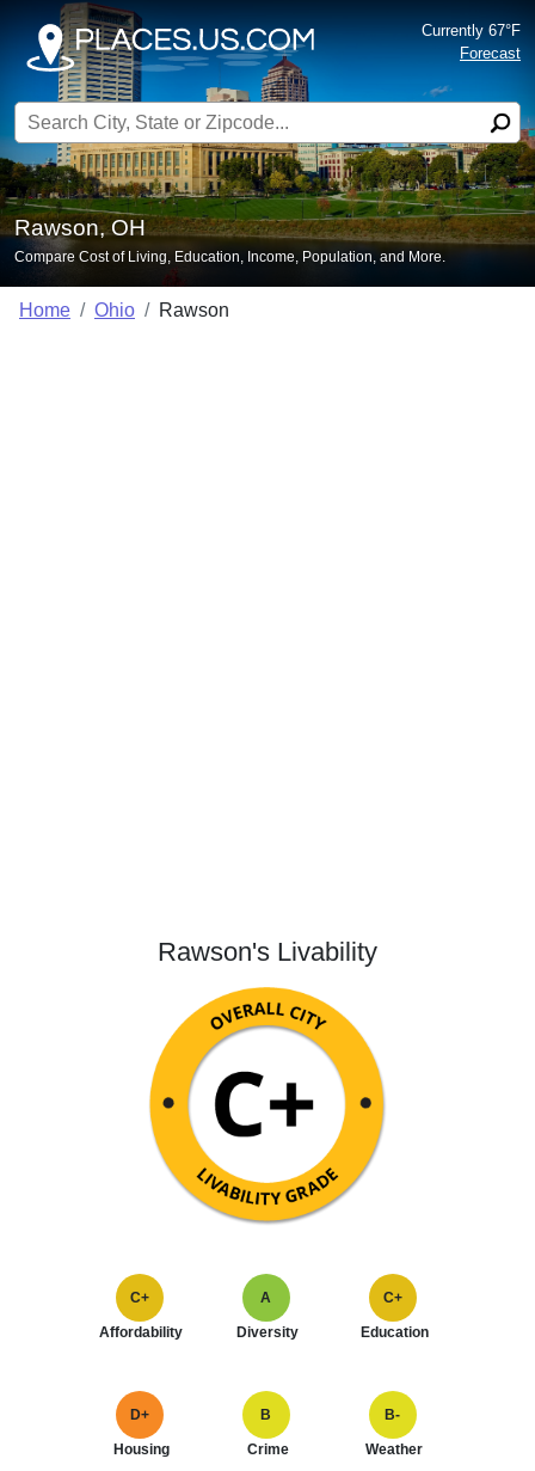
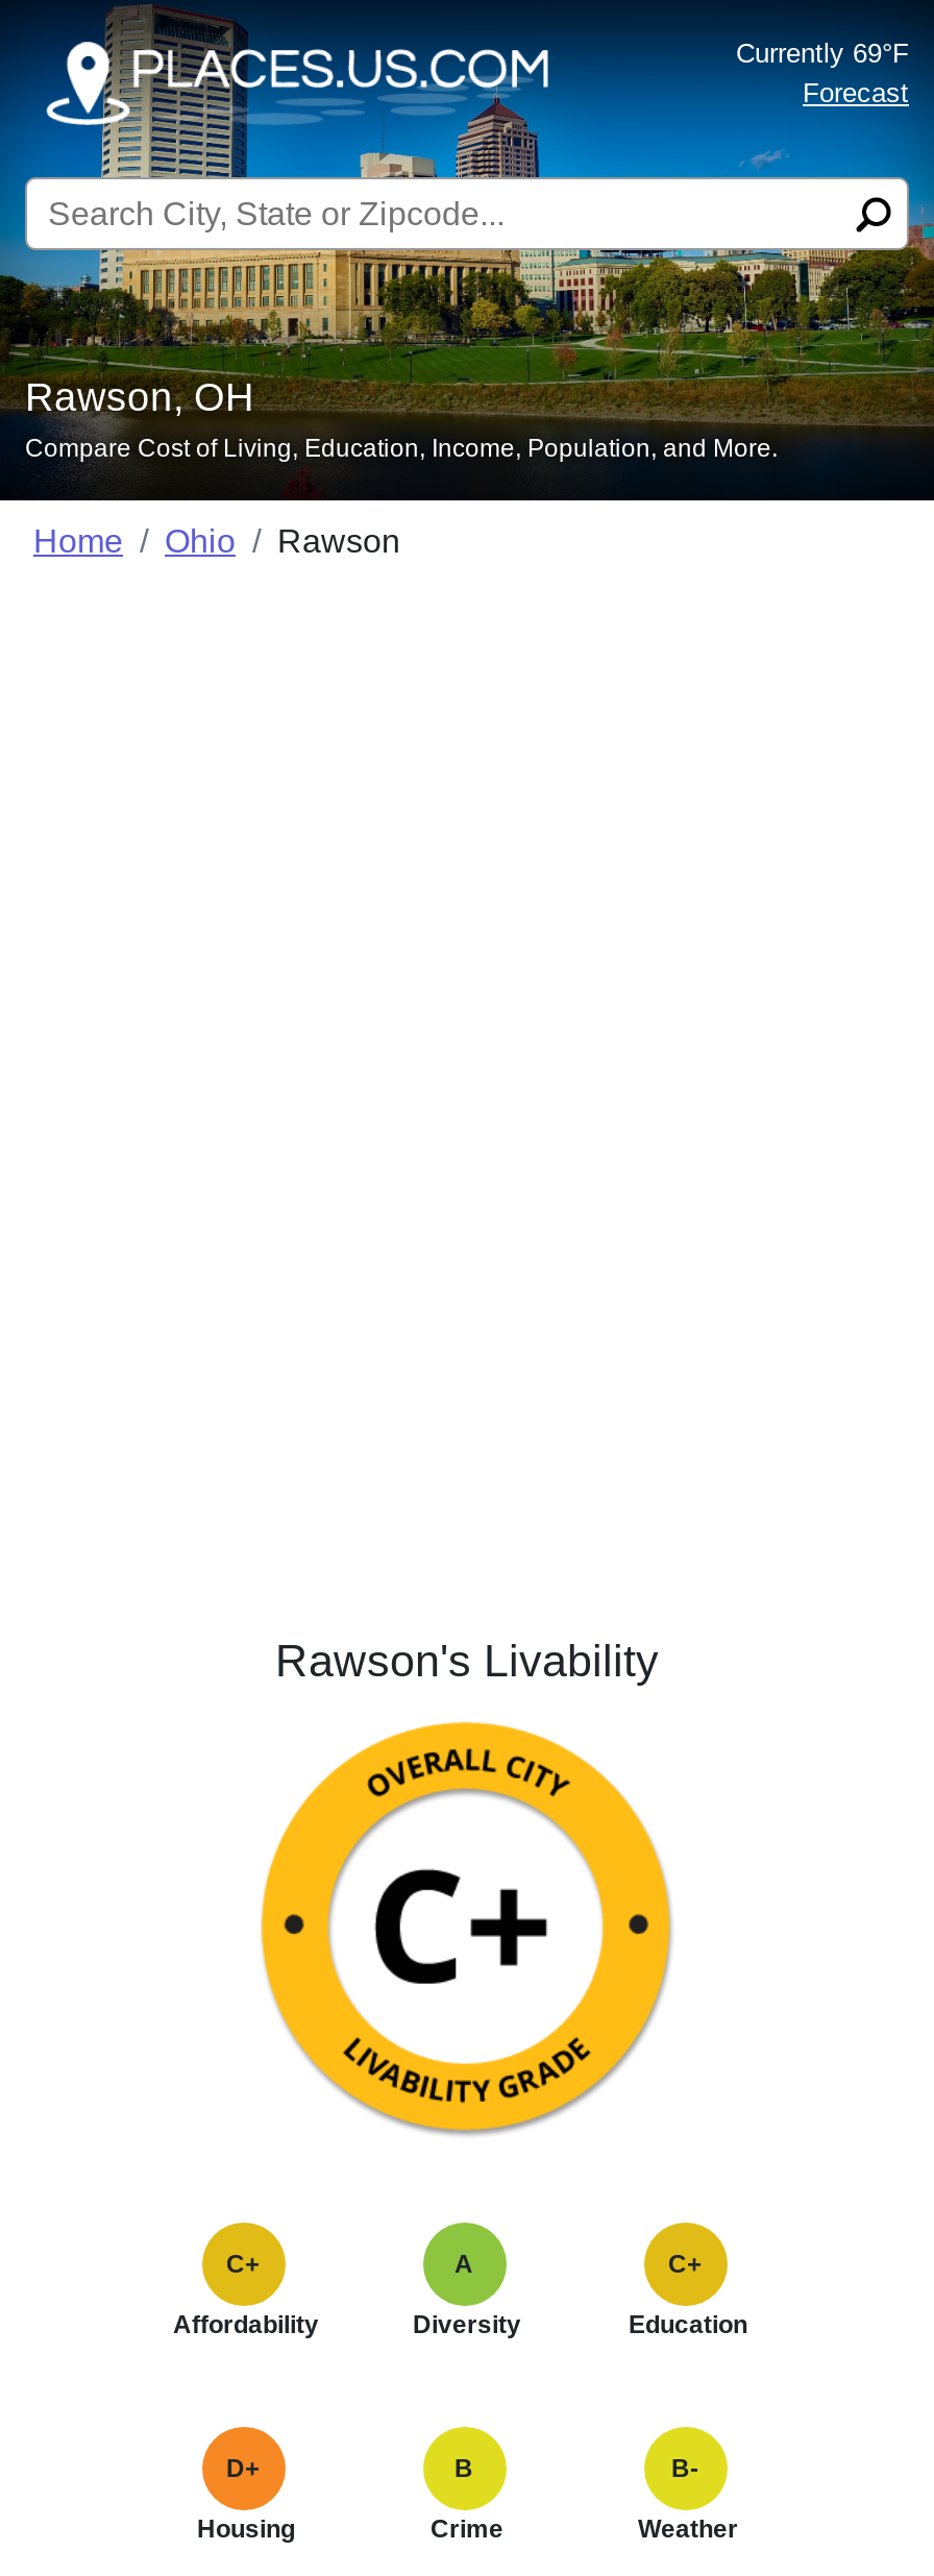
- Currently 67°F
+ Currently 69°F
